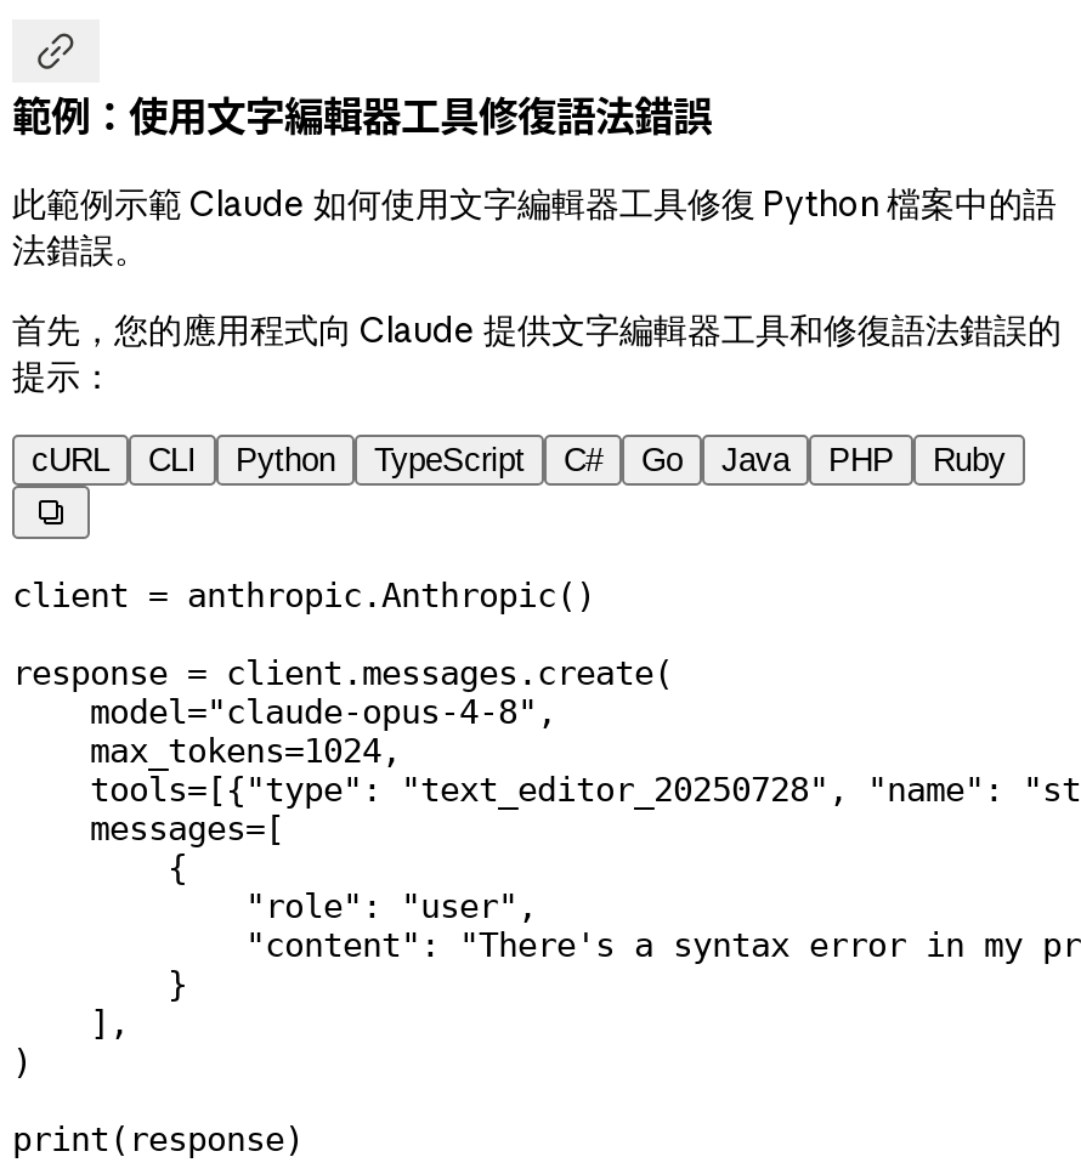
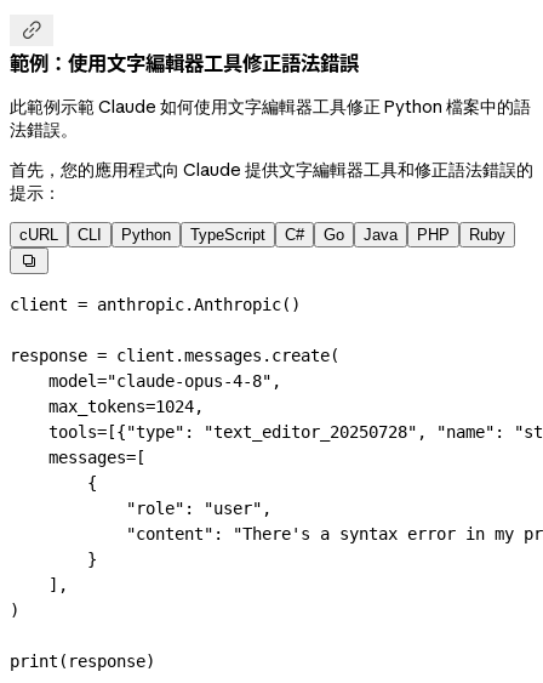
- 範例：使用文字編輯器工具修復語法錯誤
+ 範例：使用文字編輯器工具修正語法錯誤

- 此範例示範 Claude 如何使用文字編輯器工具修復 Python 檔案中的語
+ 此範例示範 Claude 如何使用文字編輯器工具修正 Python 檔案中的語

- 首先，您的應用程式向 Claude 提供文字編輯器工具和修復語法錯誤的
+ 首先，您的應用程式向 Claude 提供文字編輯器工具和修正語法錯誤的
